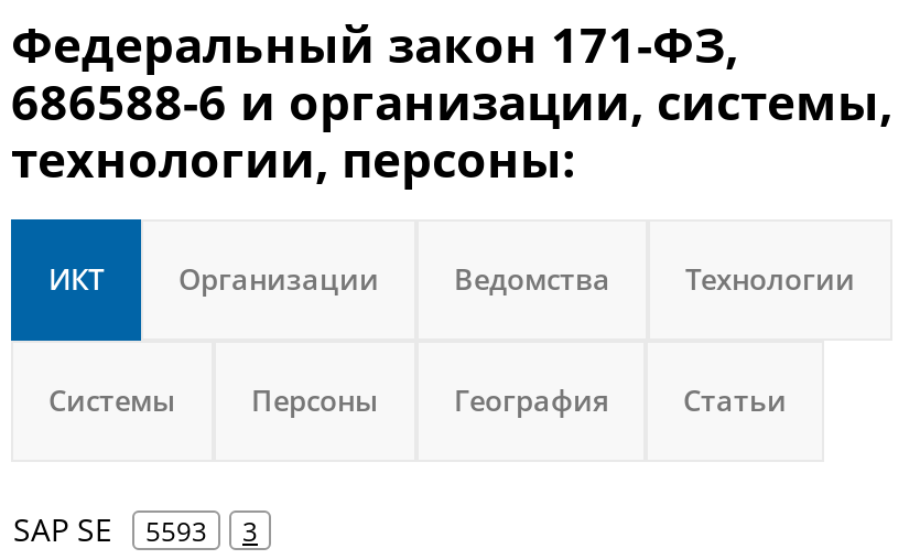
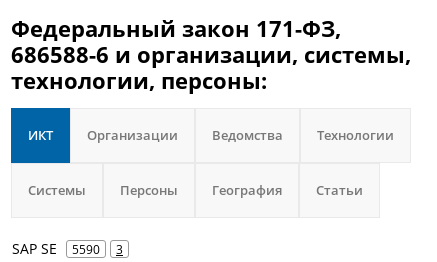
- SAP SE 5593 3
+ SAP SE 5590 3
